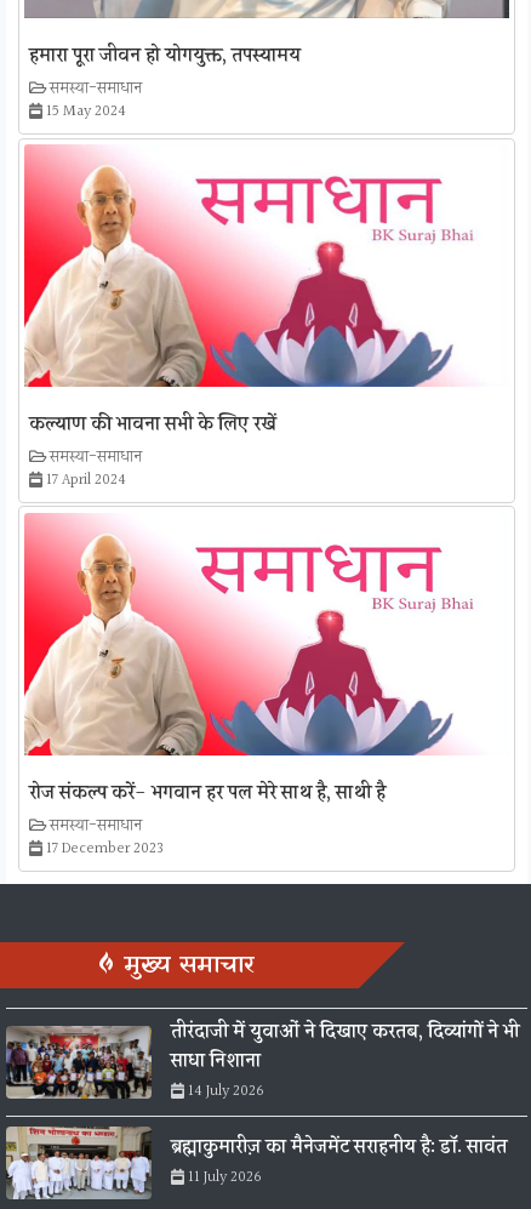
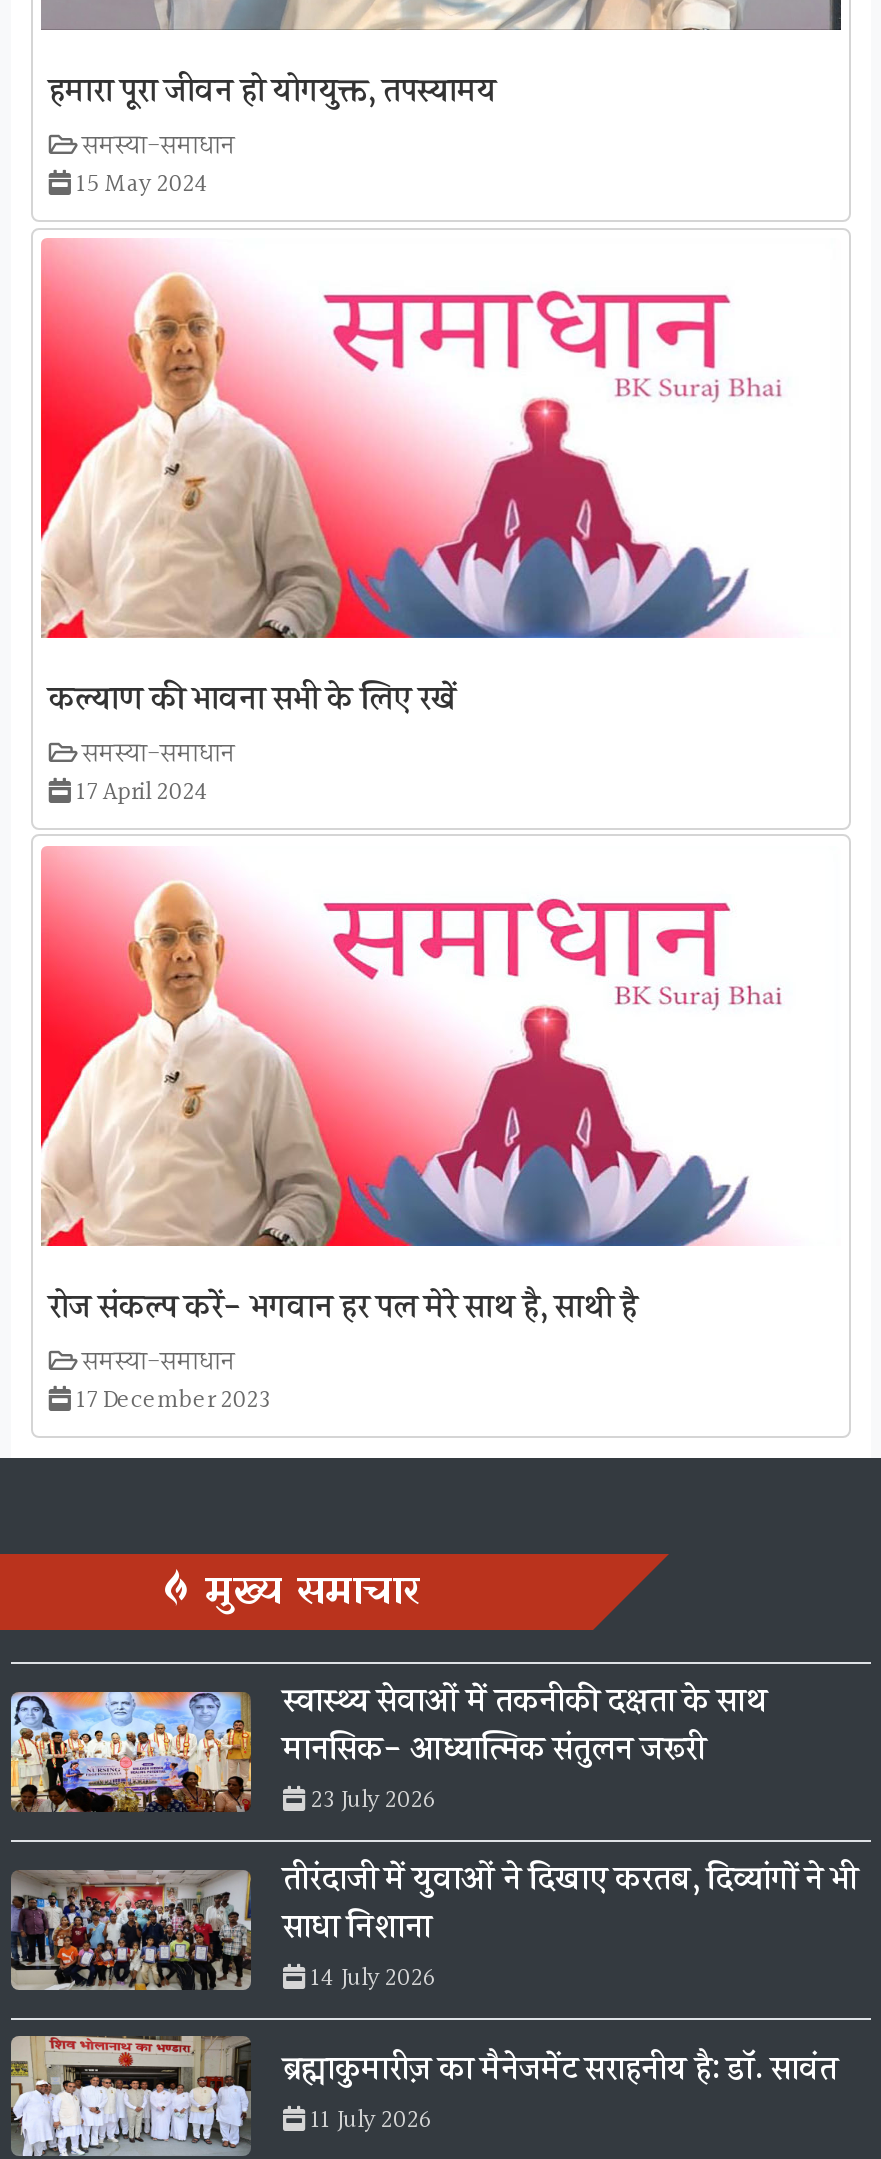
+ [image]
+ स्वास्थ्य सेवाओं में तकनीकी दक्षता के साथ
+ मानसिक- आध्यात्मिक संतुलन जरूरी
+ 23 July 2026
